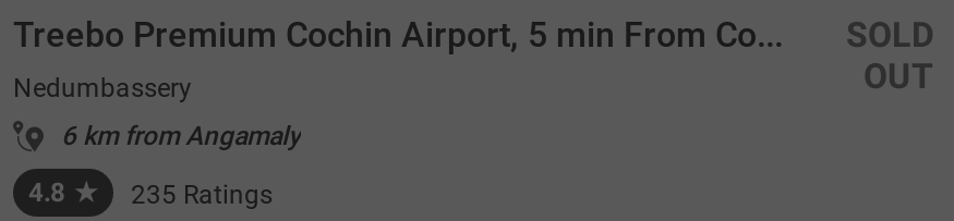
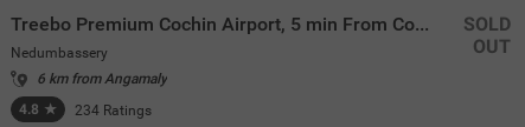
- 235 Ratings
+ 234 Ratings
